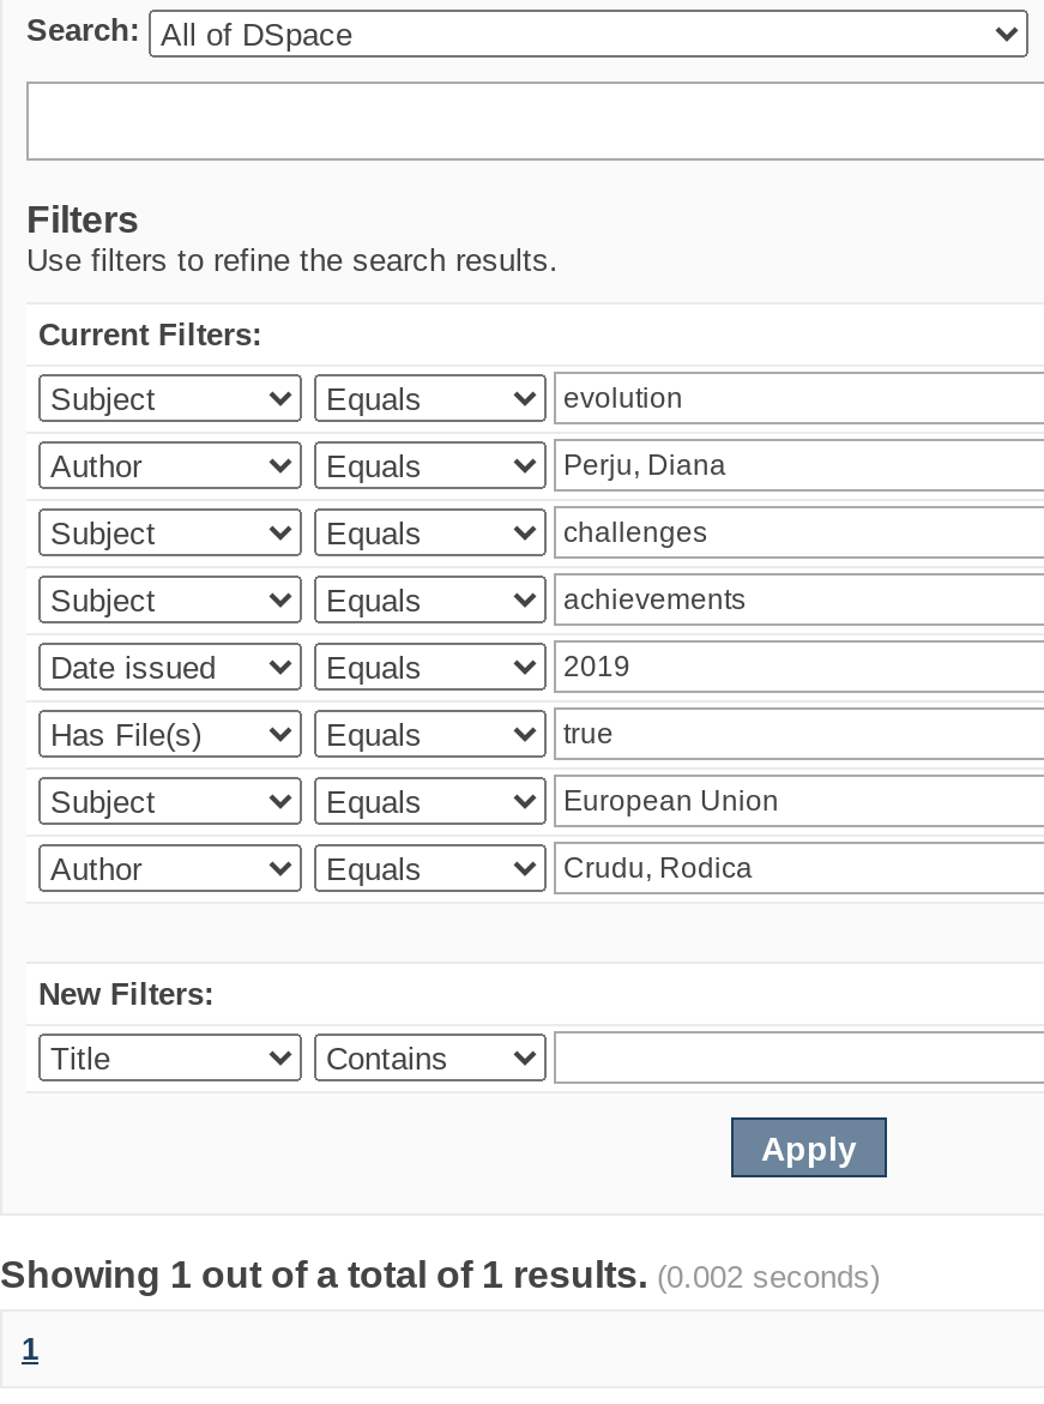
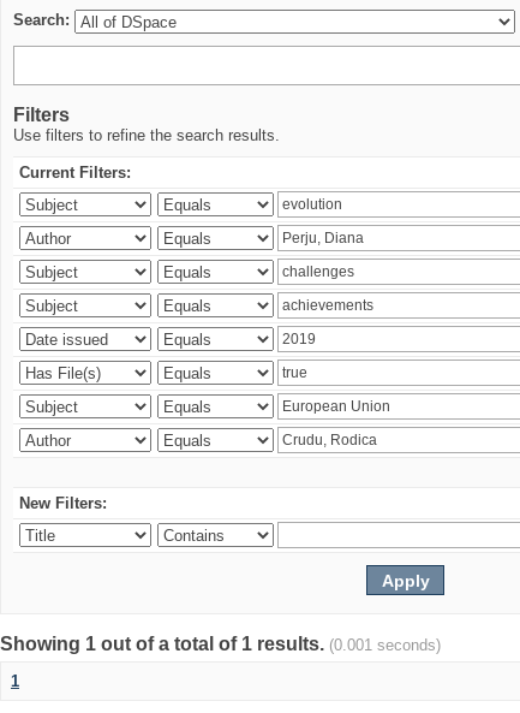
- Showing 1 out of a total of 1 results. (0.002 seconds)
+ Showing 1 out of a total of 1 results. (0.001 seconds)
